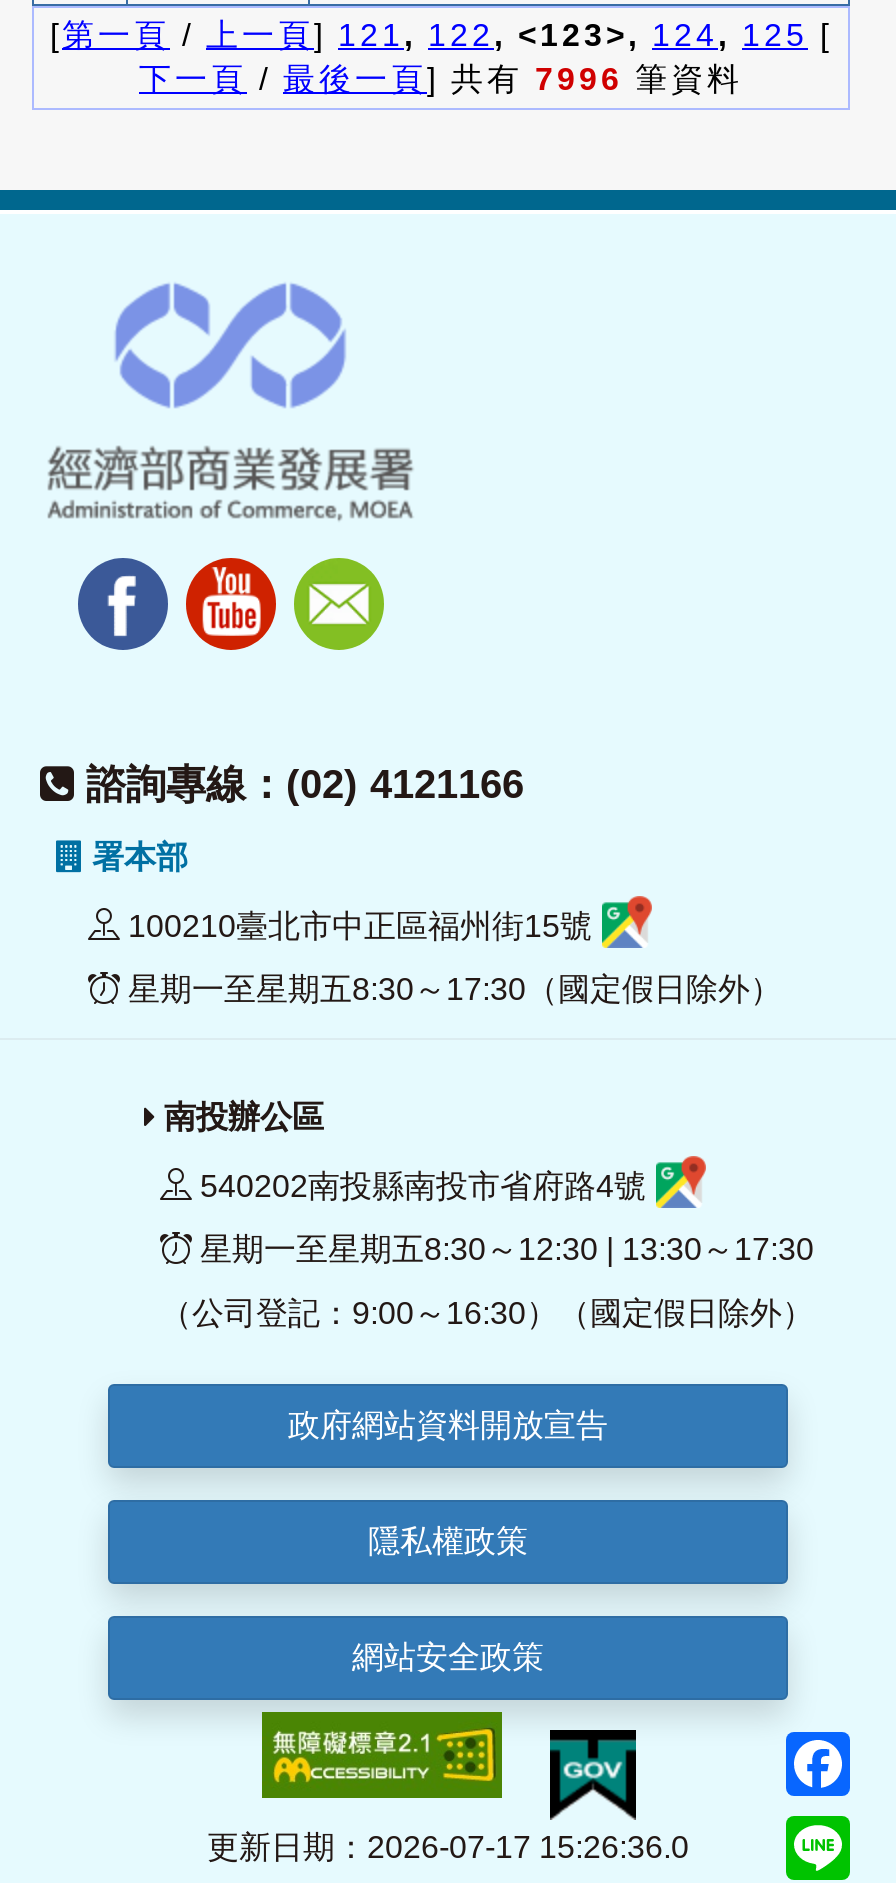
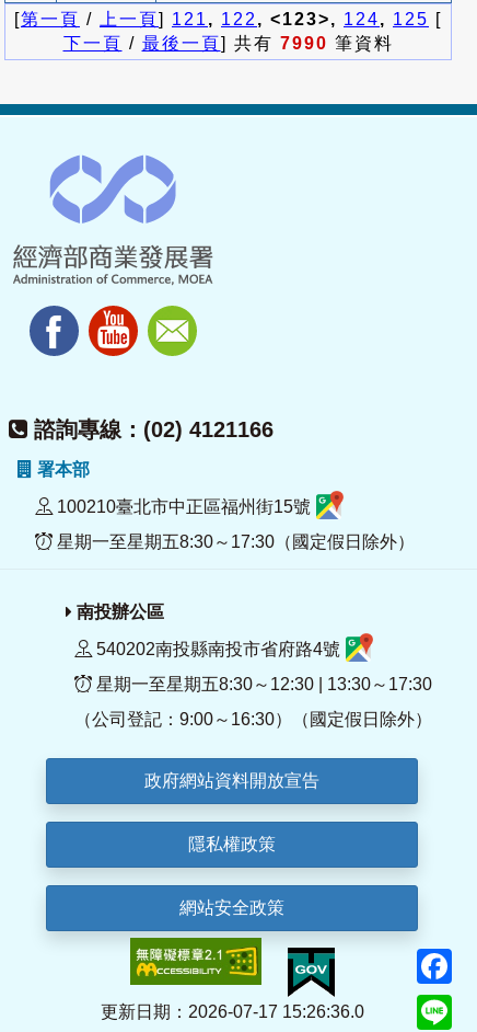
- 下一頁/最後一頁] 共有7996筆資料
+ 下一頁/最後一頁] 共有7990筆資料
